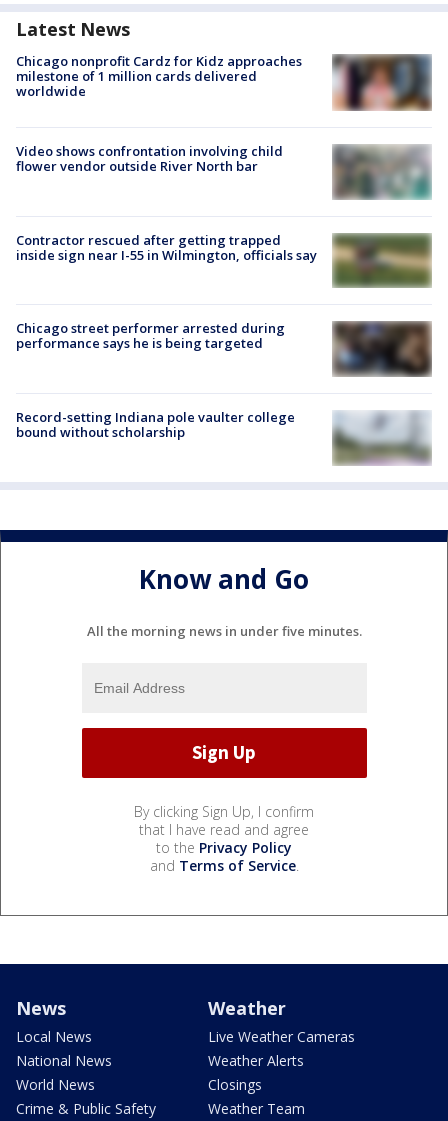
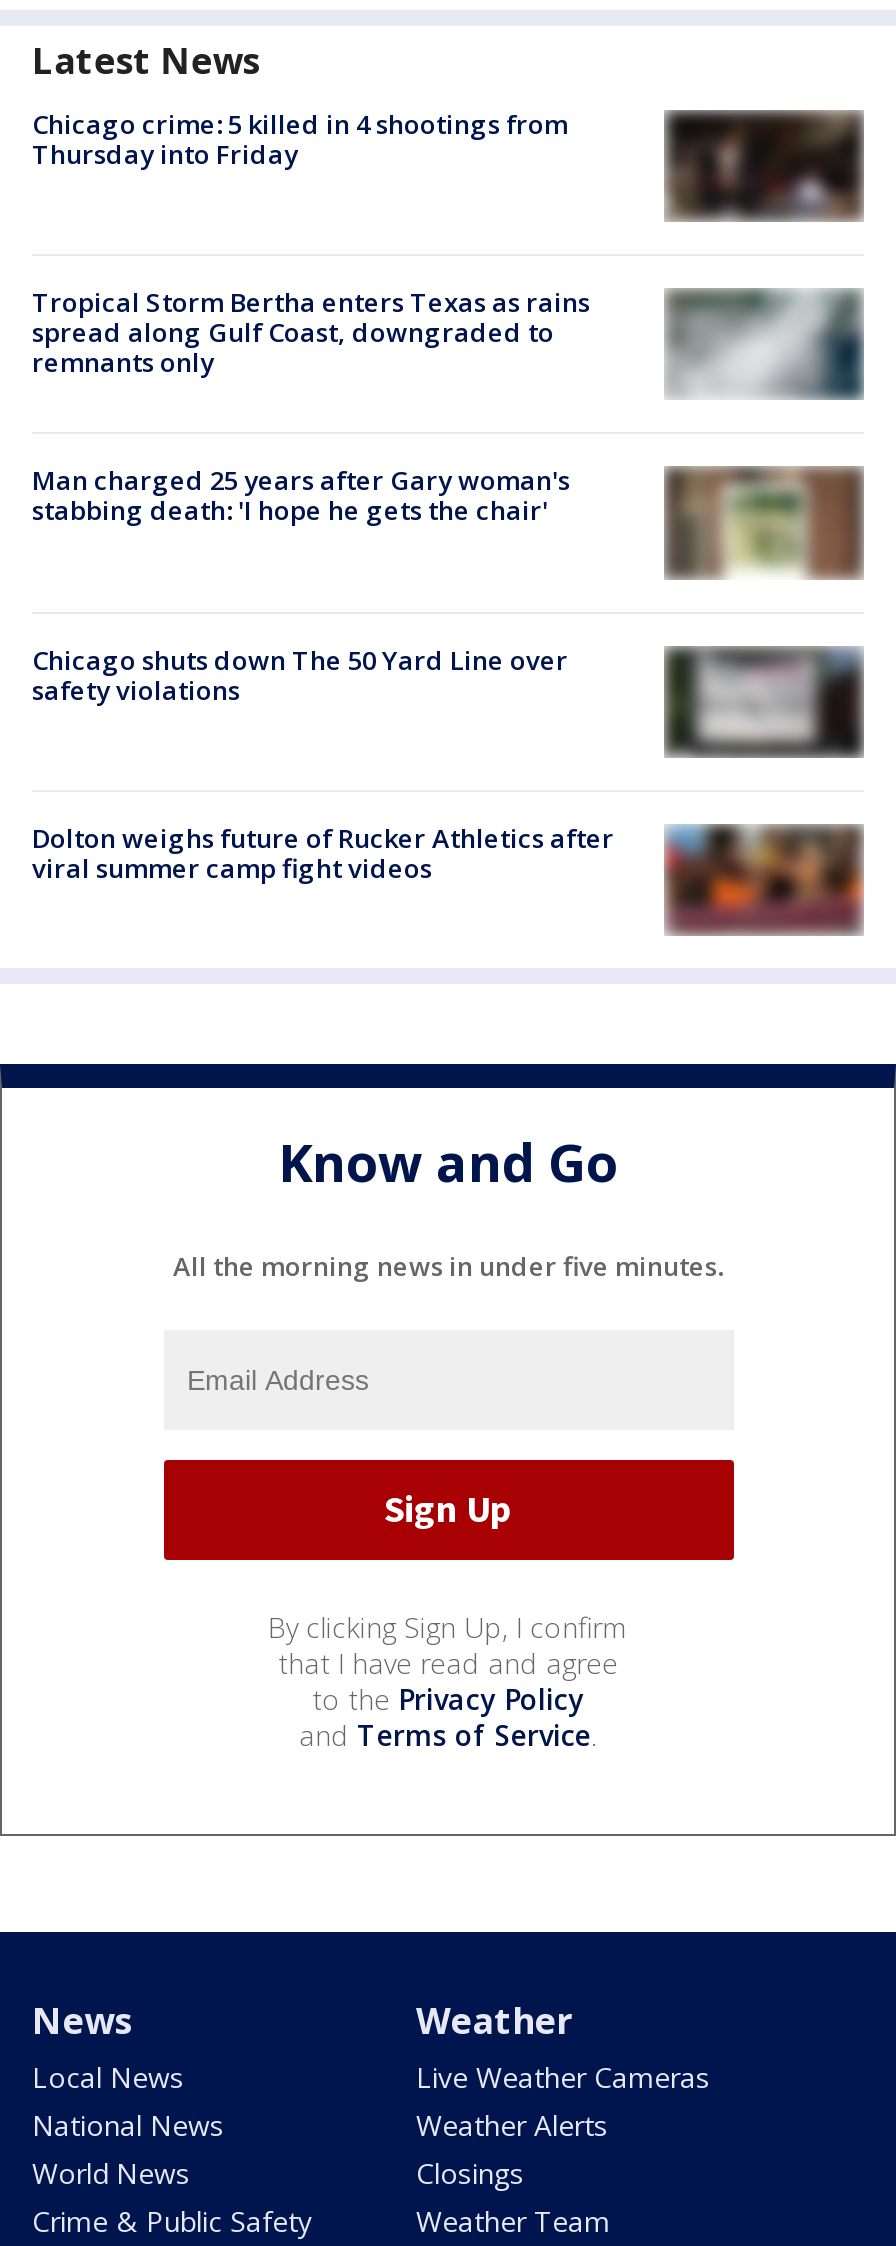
- Chicago nonprofit Cardz for Kidz approaches
- milestone of 1 million cards delivered
- worldwide
+ Chicago crime: 5 killed in 4 shootings from
+ Thursday into Friday

- [image]
+ [image]

- Video shows confrontation involving child
- flower vendor outside River North bar
+ Tropical Storm Bertha enters Texas as rains
+ spread along Gulf Coast, downgraded to
+ remnants only

- [image]
+ [image]

- Contractor rescued after getting trapped
- inside sign near I-55 in Wilmington, officials say
+ Man charged 25 years after Gary woman's
+ stabbing death: 'I hope he gets the chair'

- [image]
+ [image]

- Chicago street performer arrested during
- performance says he is being targeted
+ Chicago shuts down The 50 Yard Line over
+ safety violations

- [image]
+ [image]

- [image]
- Record-setting Indiana pole vaulter college
- bound without scholarship
+ [image]
+ Dolton weighs future of Rucker Athletics after
+ viral summer camp fight videos
